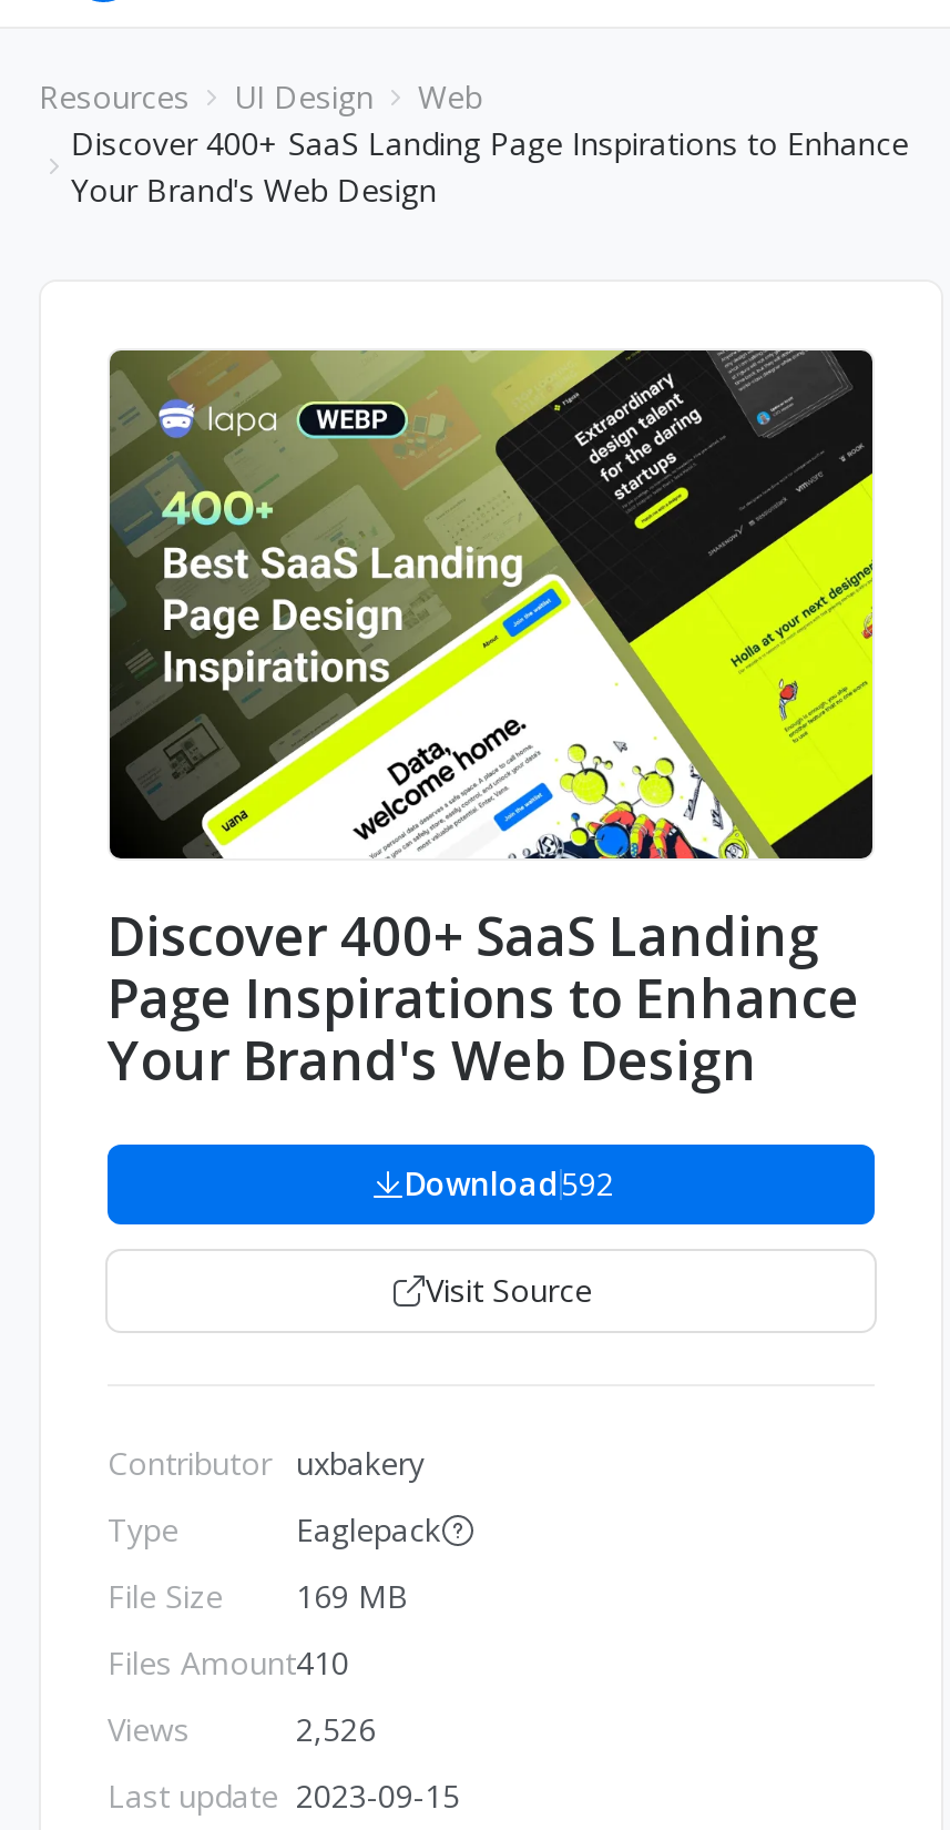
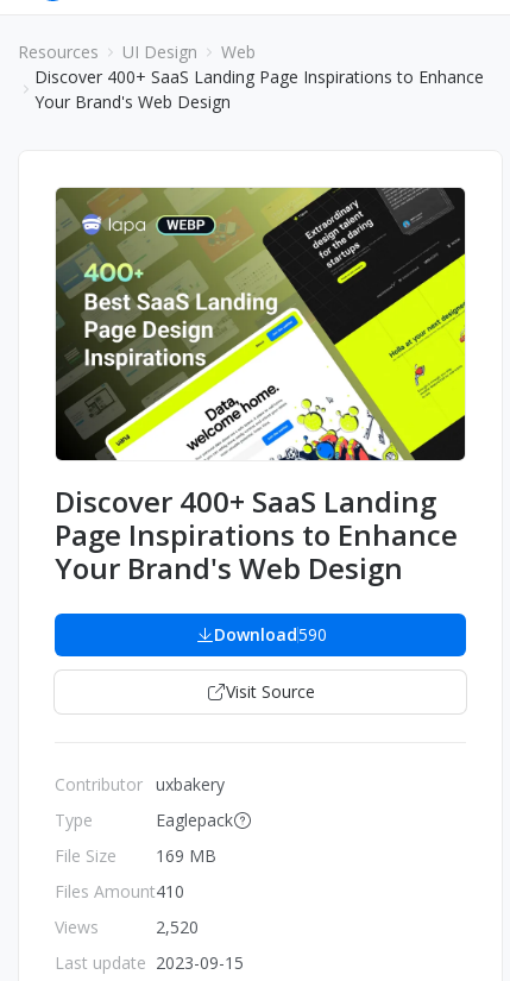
- Download 592
+ Download 590

- 2,526
+ 2,520
